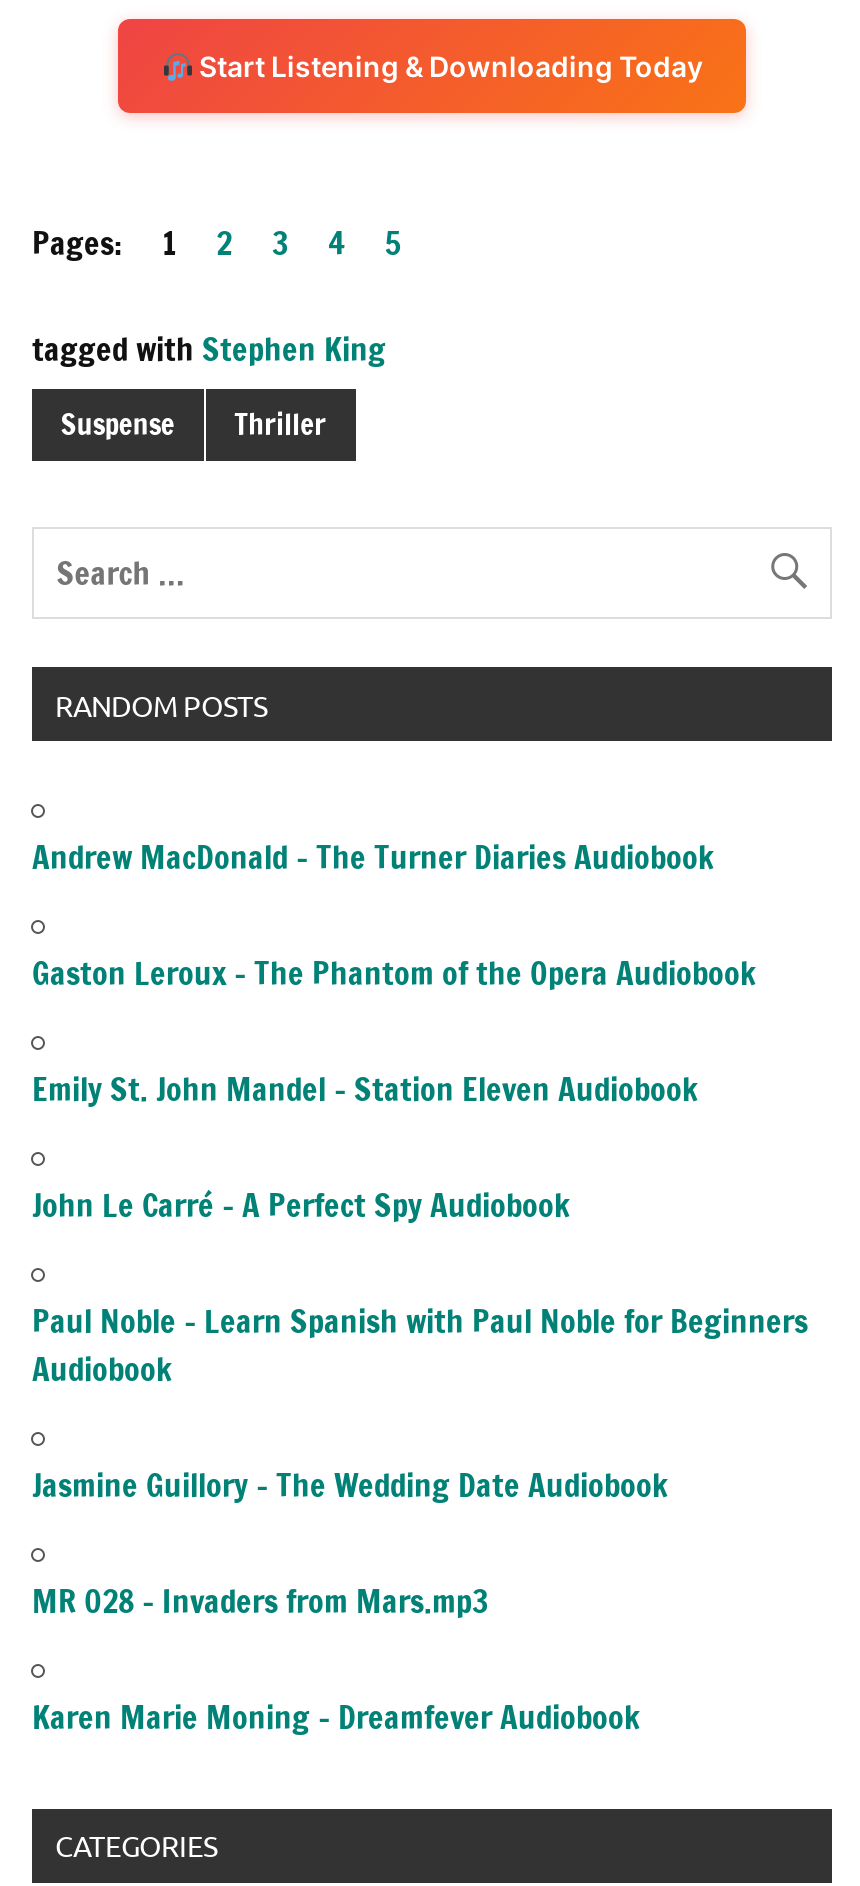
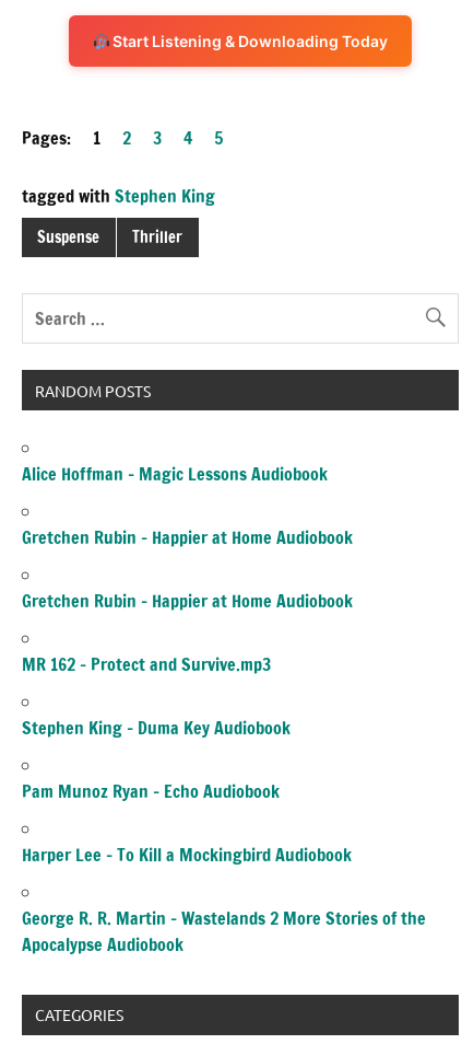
- Andrew MacDonald – The Turner Diaries Audiobook
+ Alice Hoffman – Magic Lessons Audiobook

- Gaston Leroux – The Phantom of the Opera Audiobook
+ Gretchen Rubin – Happier at Home Audiobook

- Emily St. John Mandel – Station Eleven Audiobook
+ Gretchen Rubin – Happier at Home Audiobook

- John Le Carré – A Perfect Spy Audiobook
+ MR 162 – Protect and Survive.mp3

- Paul Noble – Learn Spanish with Paul Noble for Beginners
- Audiobook
+ Stephen King – Duma Key Audiobook

- Jasmine Guillory – The Wedding Date Audiobook
+ Pam Munoz Ryan – Echo Audiobook

- MR 028 – Invaders from Mars.mp3
+ Harper Lee – To Kill a Mockingbird Audiobook

- Karen Marie Moning – Dreamfever Audiobook
+ George R. R. Martin – Wastelands 2 More Stories of the
+ Apocalypse Audiobook
